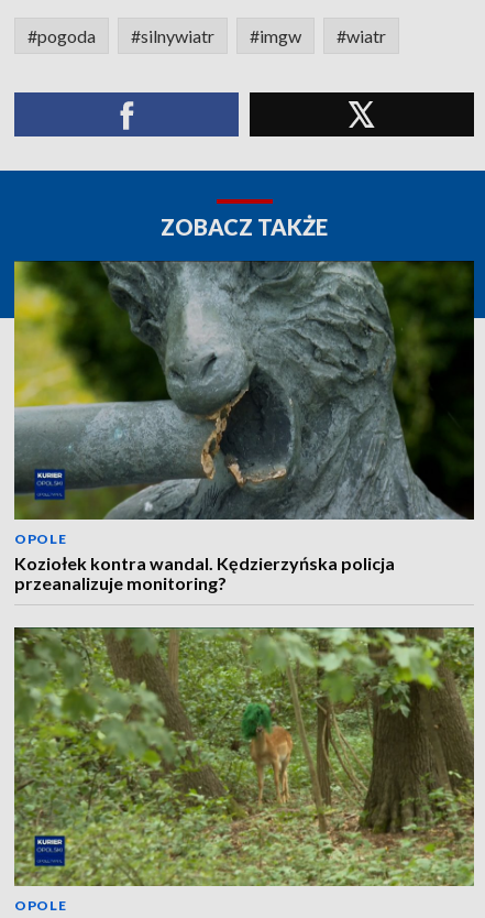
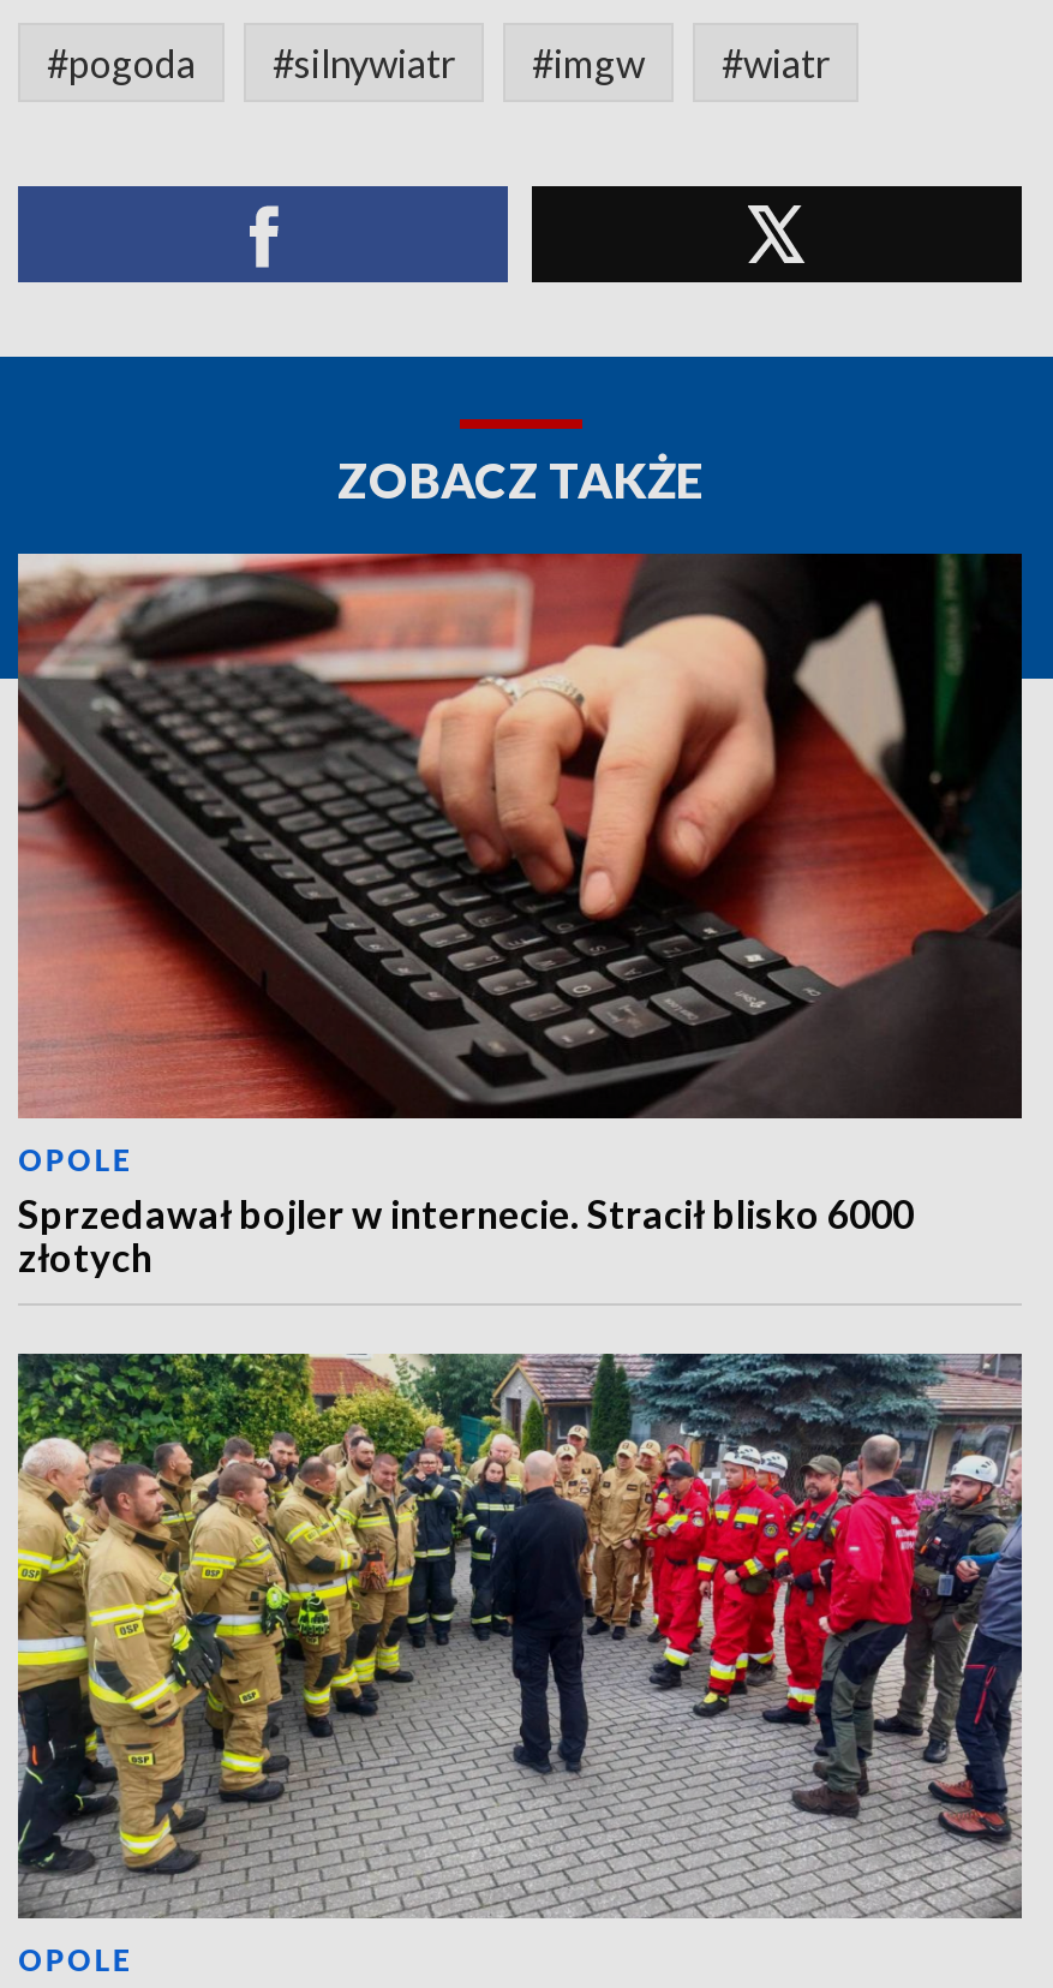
- [image]
- Koziołek kontra wandal. Kędzierzyńska policja
- przeanalizuje monitoring?
+ [image]
+ Sprzedawał bojler w internecie. Stracił blisko 6000
+ złotych

- [image]
+ [image]
